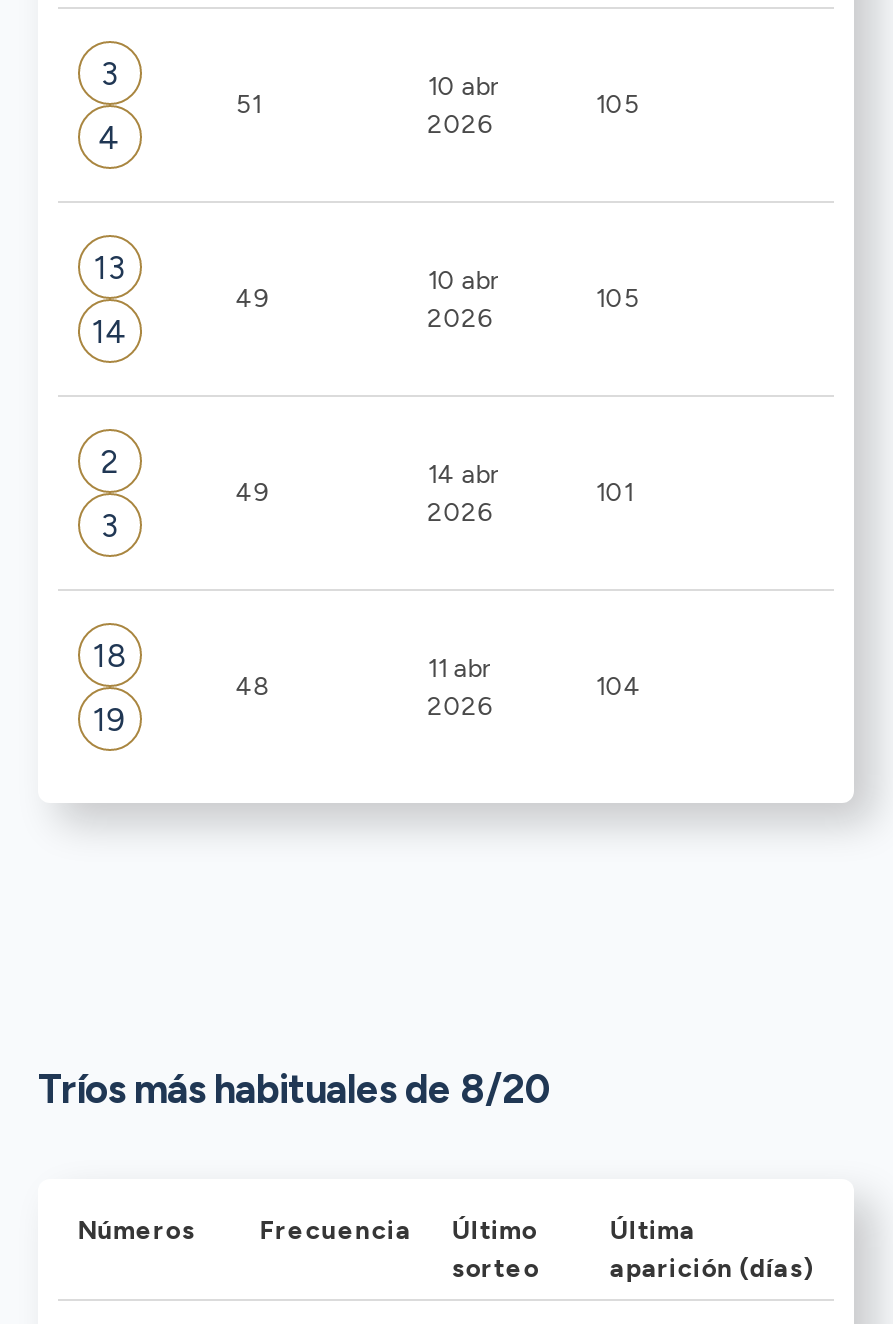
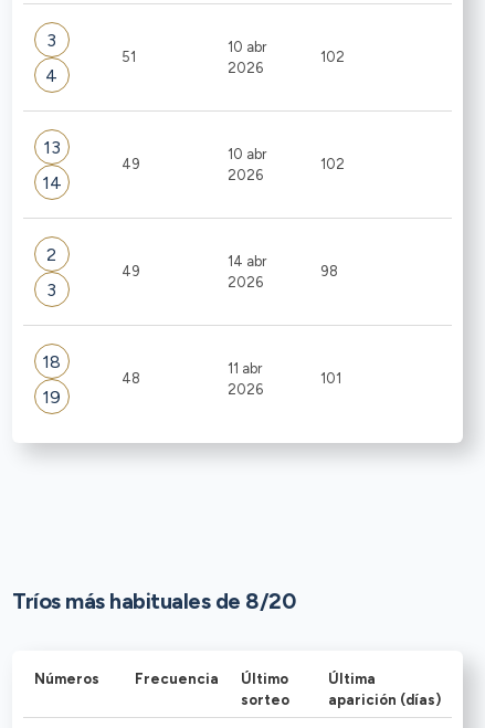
- 105
+ 102

- 105
+ 102

- 101
+ 98

- 104
+ 101
